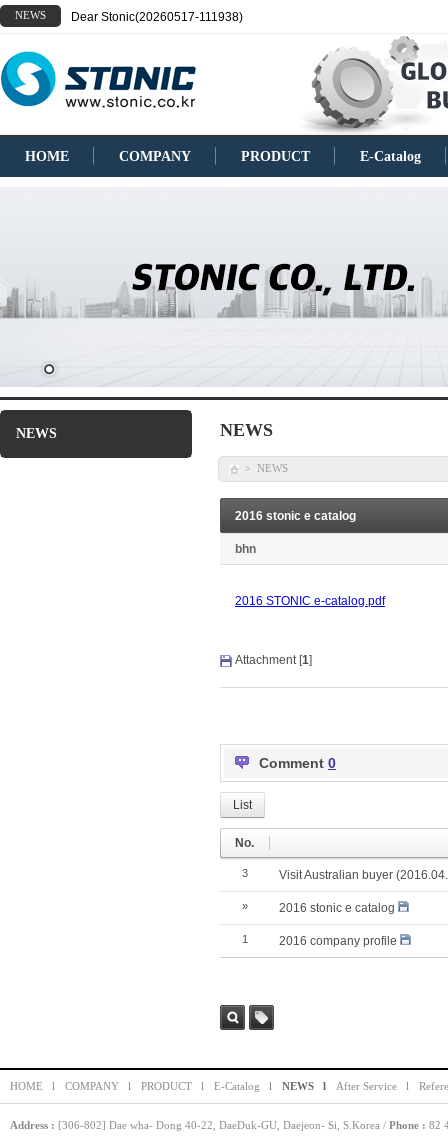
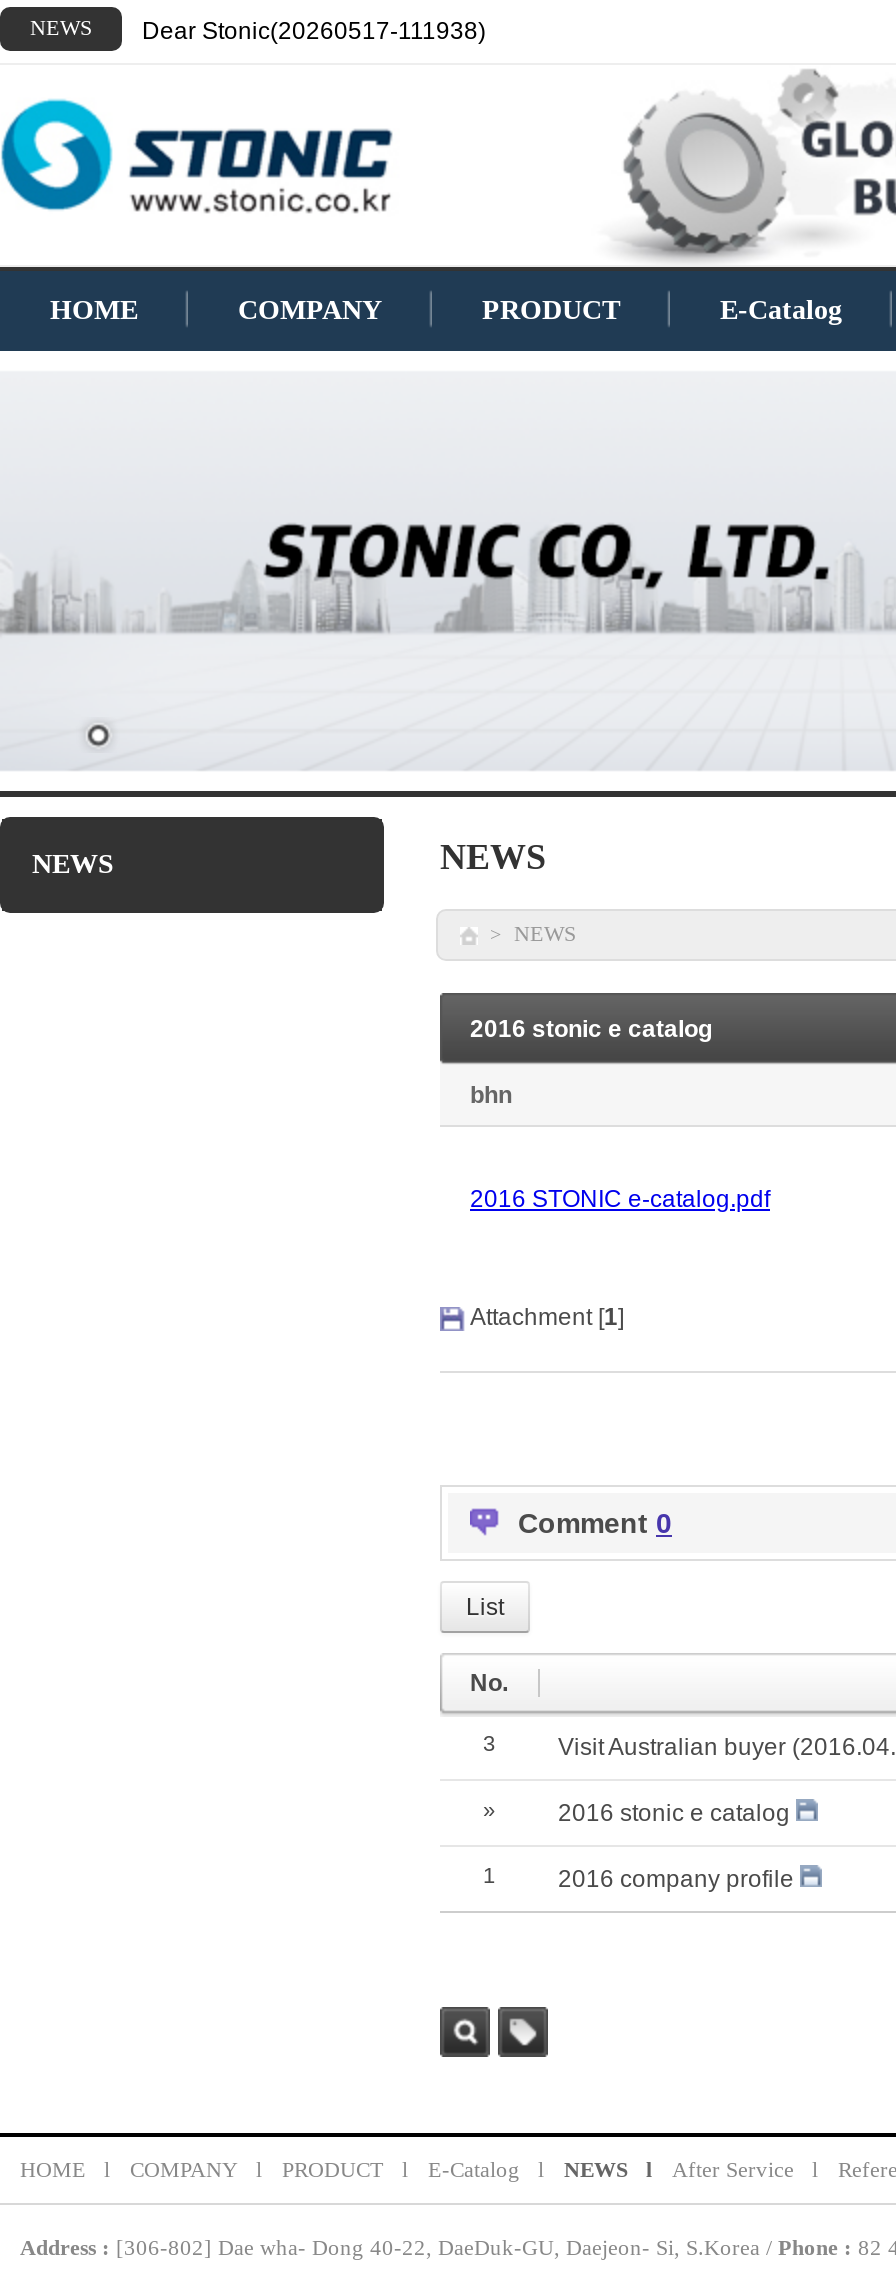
- Dear Stonic(20260517-111938)
+ Dear Stonic
